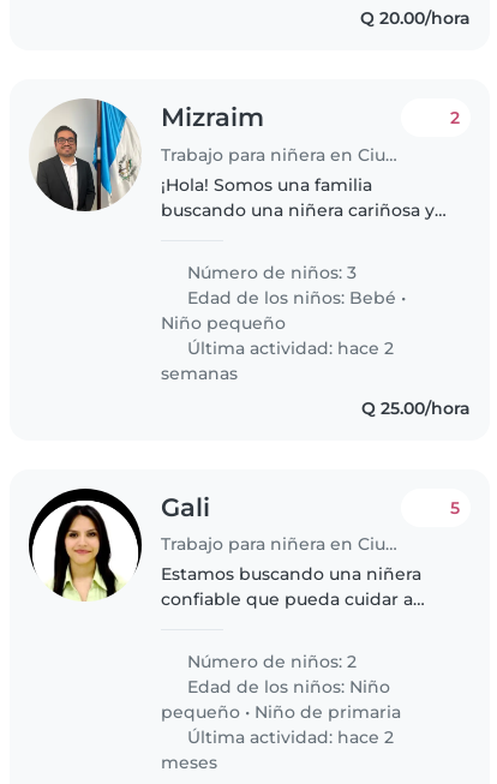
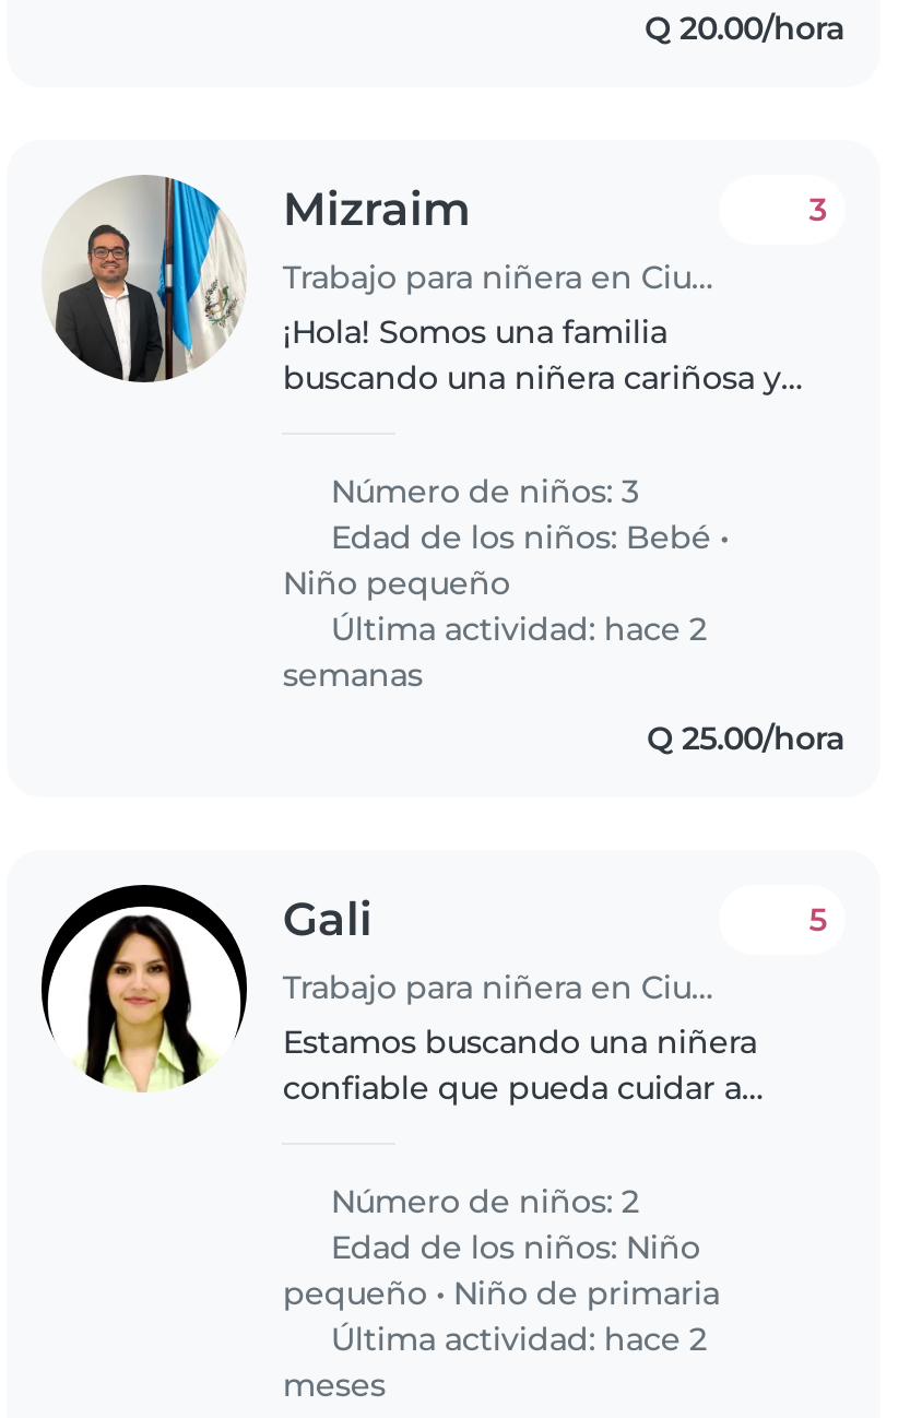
- 2
+ 3
